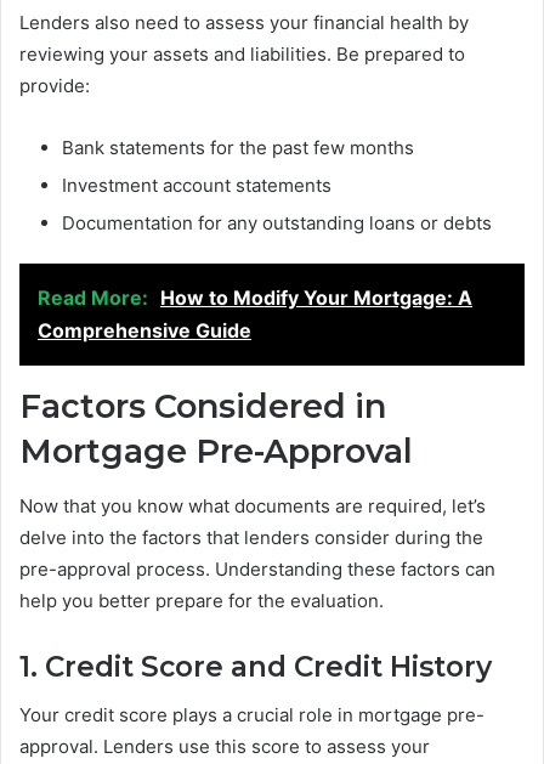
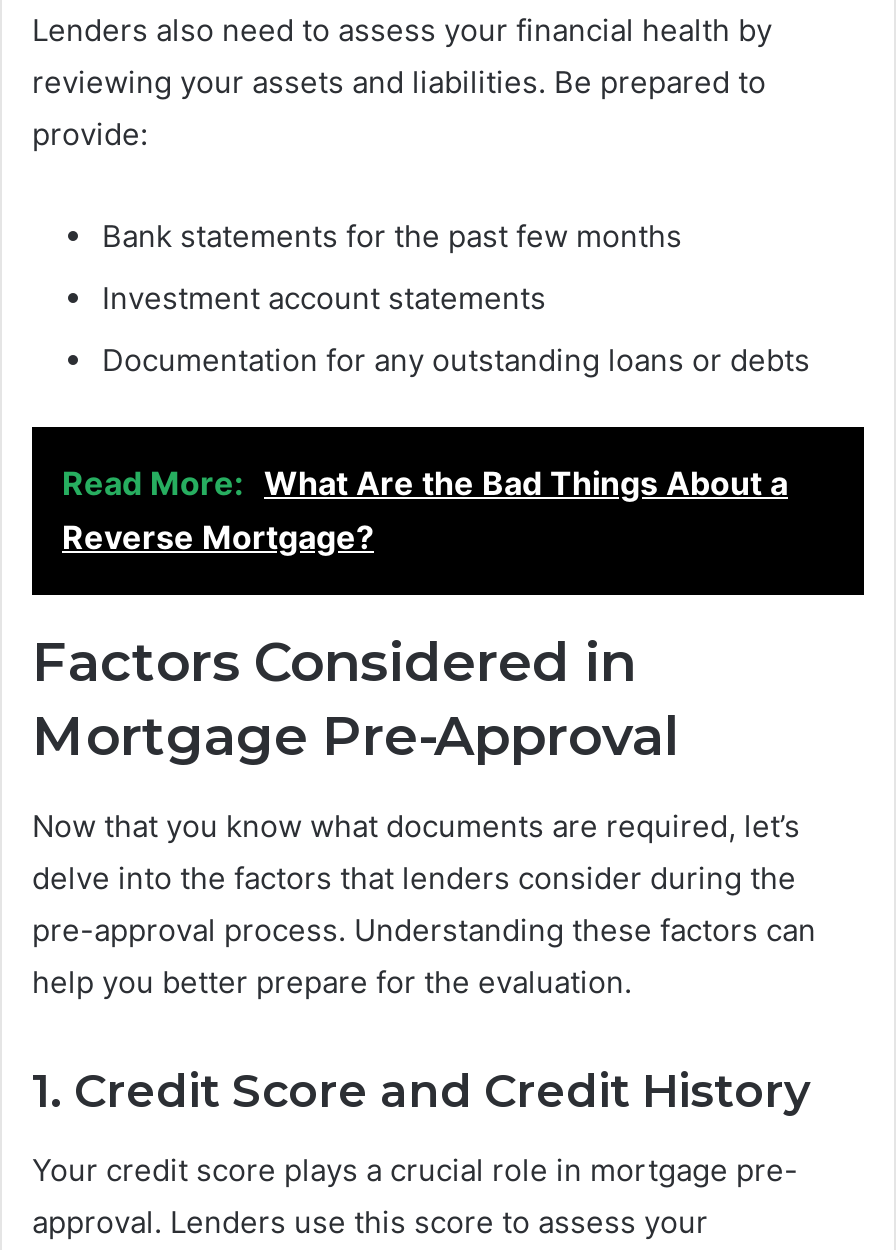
- Read More: How to Modify Your Mortgage: A
- Comprehensive Guide
+ Read More: What Are the Bad Things About a
+ Reverse Mortgage?
